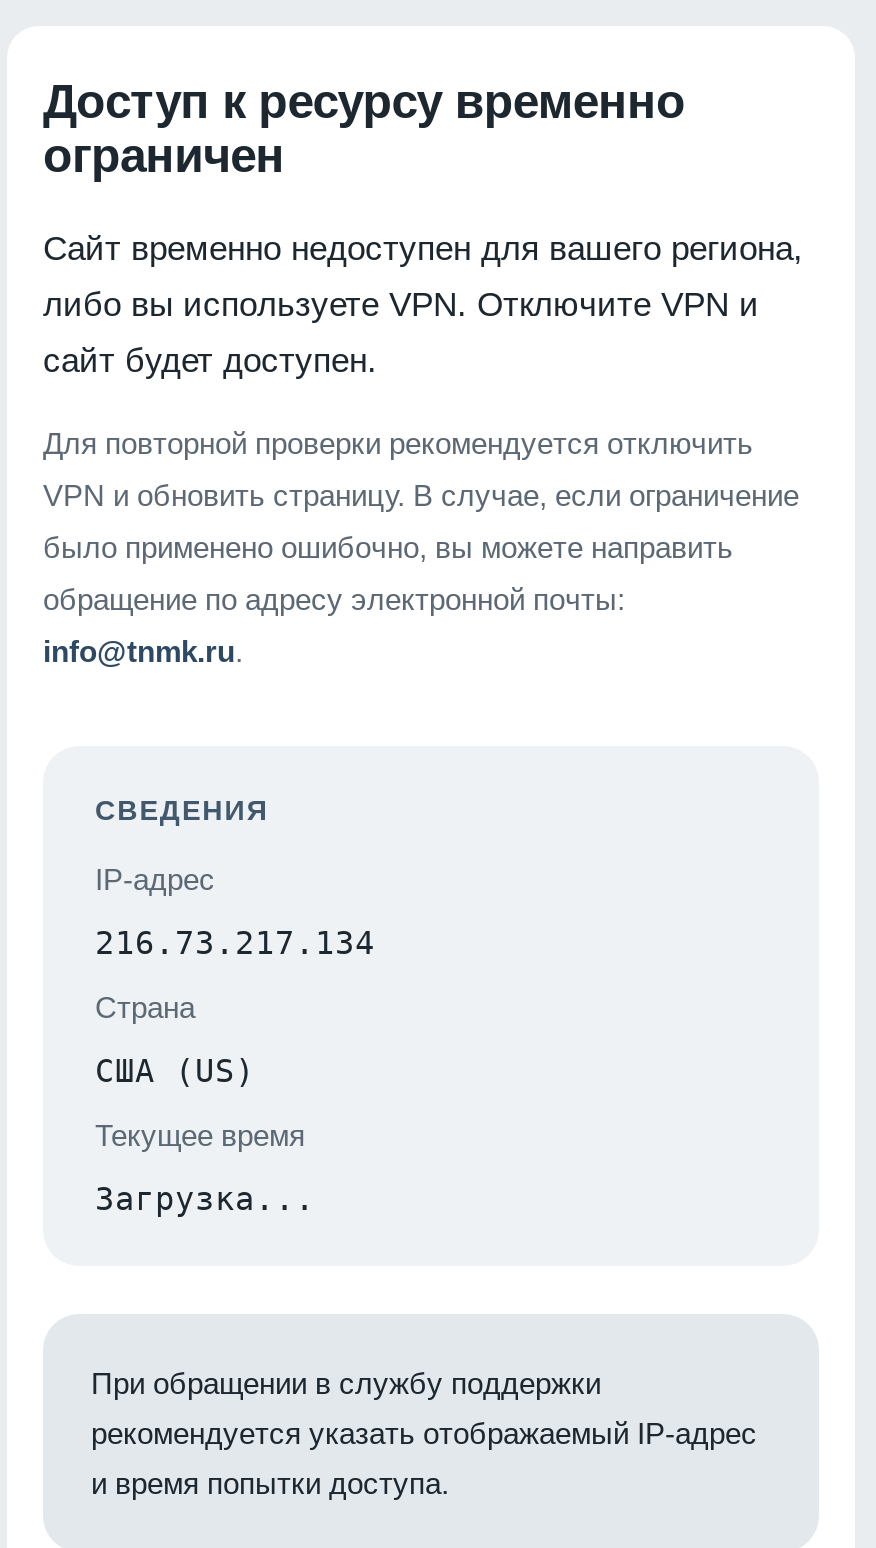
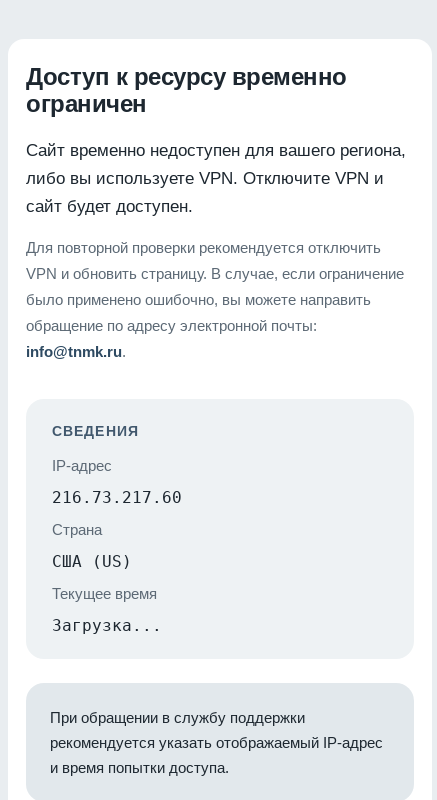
- 216.73.217.134
+ 216.73.217.60
